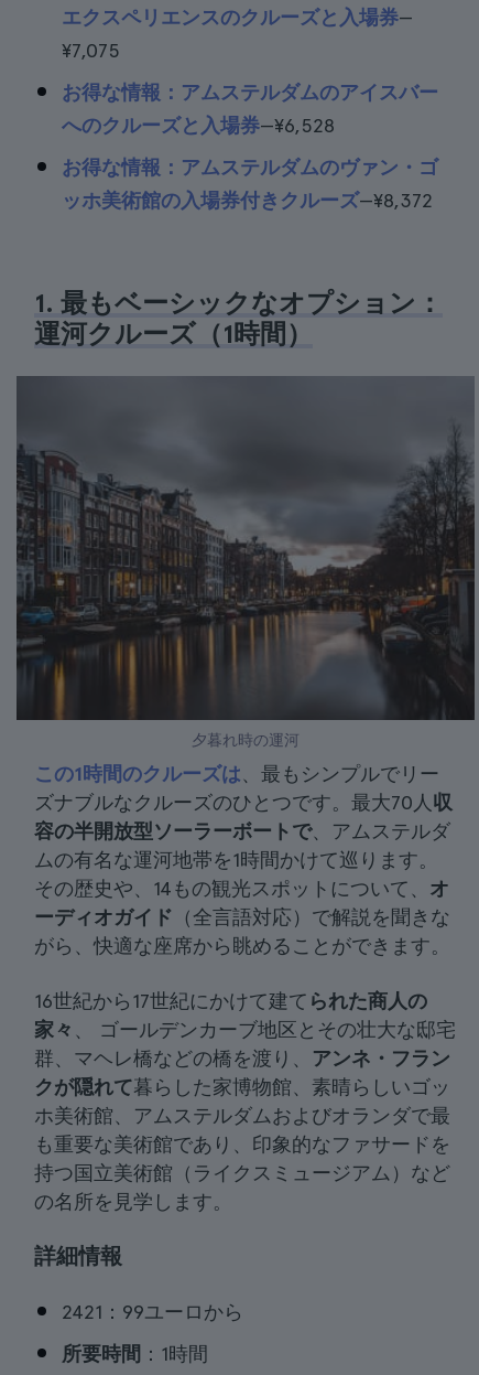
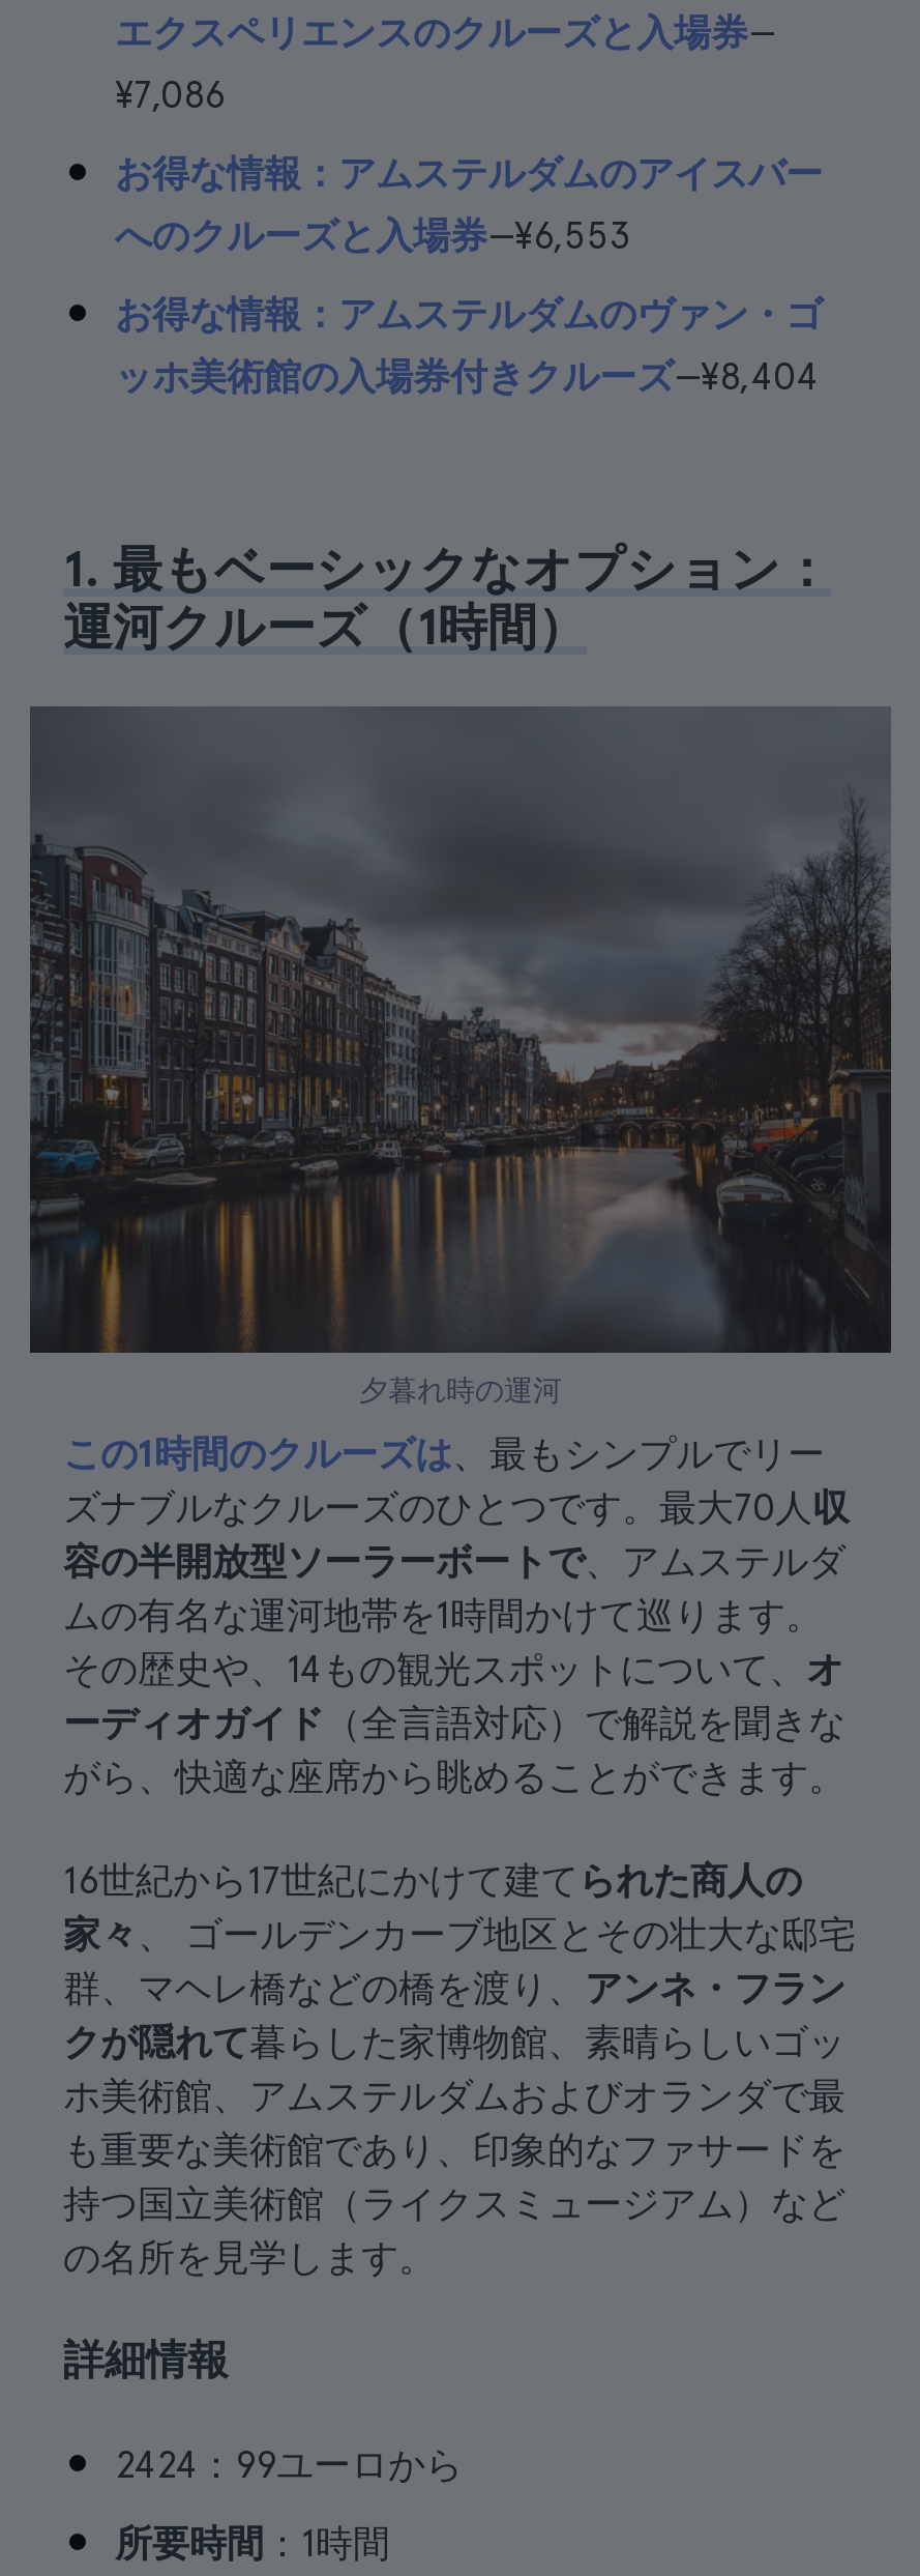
- ¥7,075
+ ¥7,086

- へのクルーズと入場券—¥6,528
+ へのクルーズと入場券—¥6,553

- ッホ美術館の入場券付きクルーズ—¥8,372
+ ッホ美術館の入場券付きクルーズ—¥8,404

- 2421：99ユーロから
+ 2424：99ユーロから
